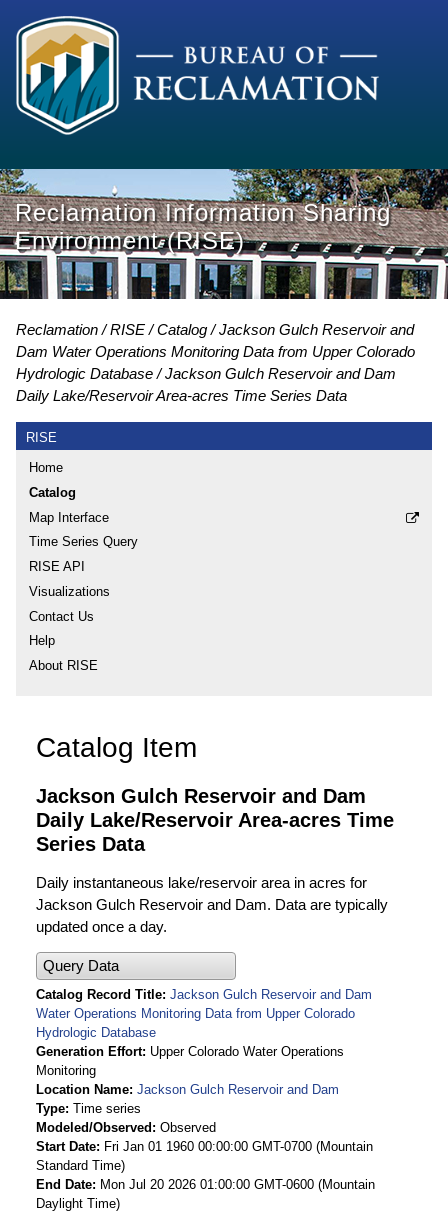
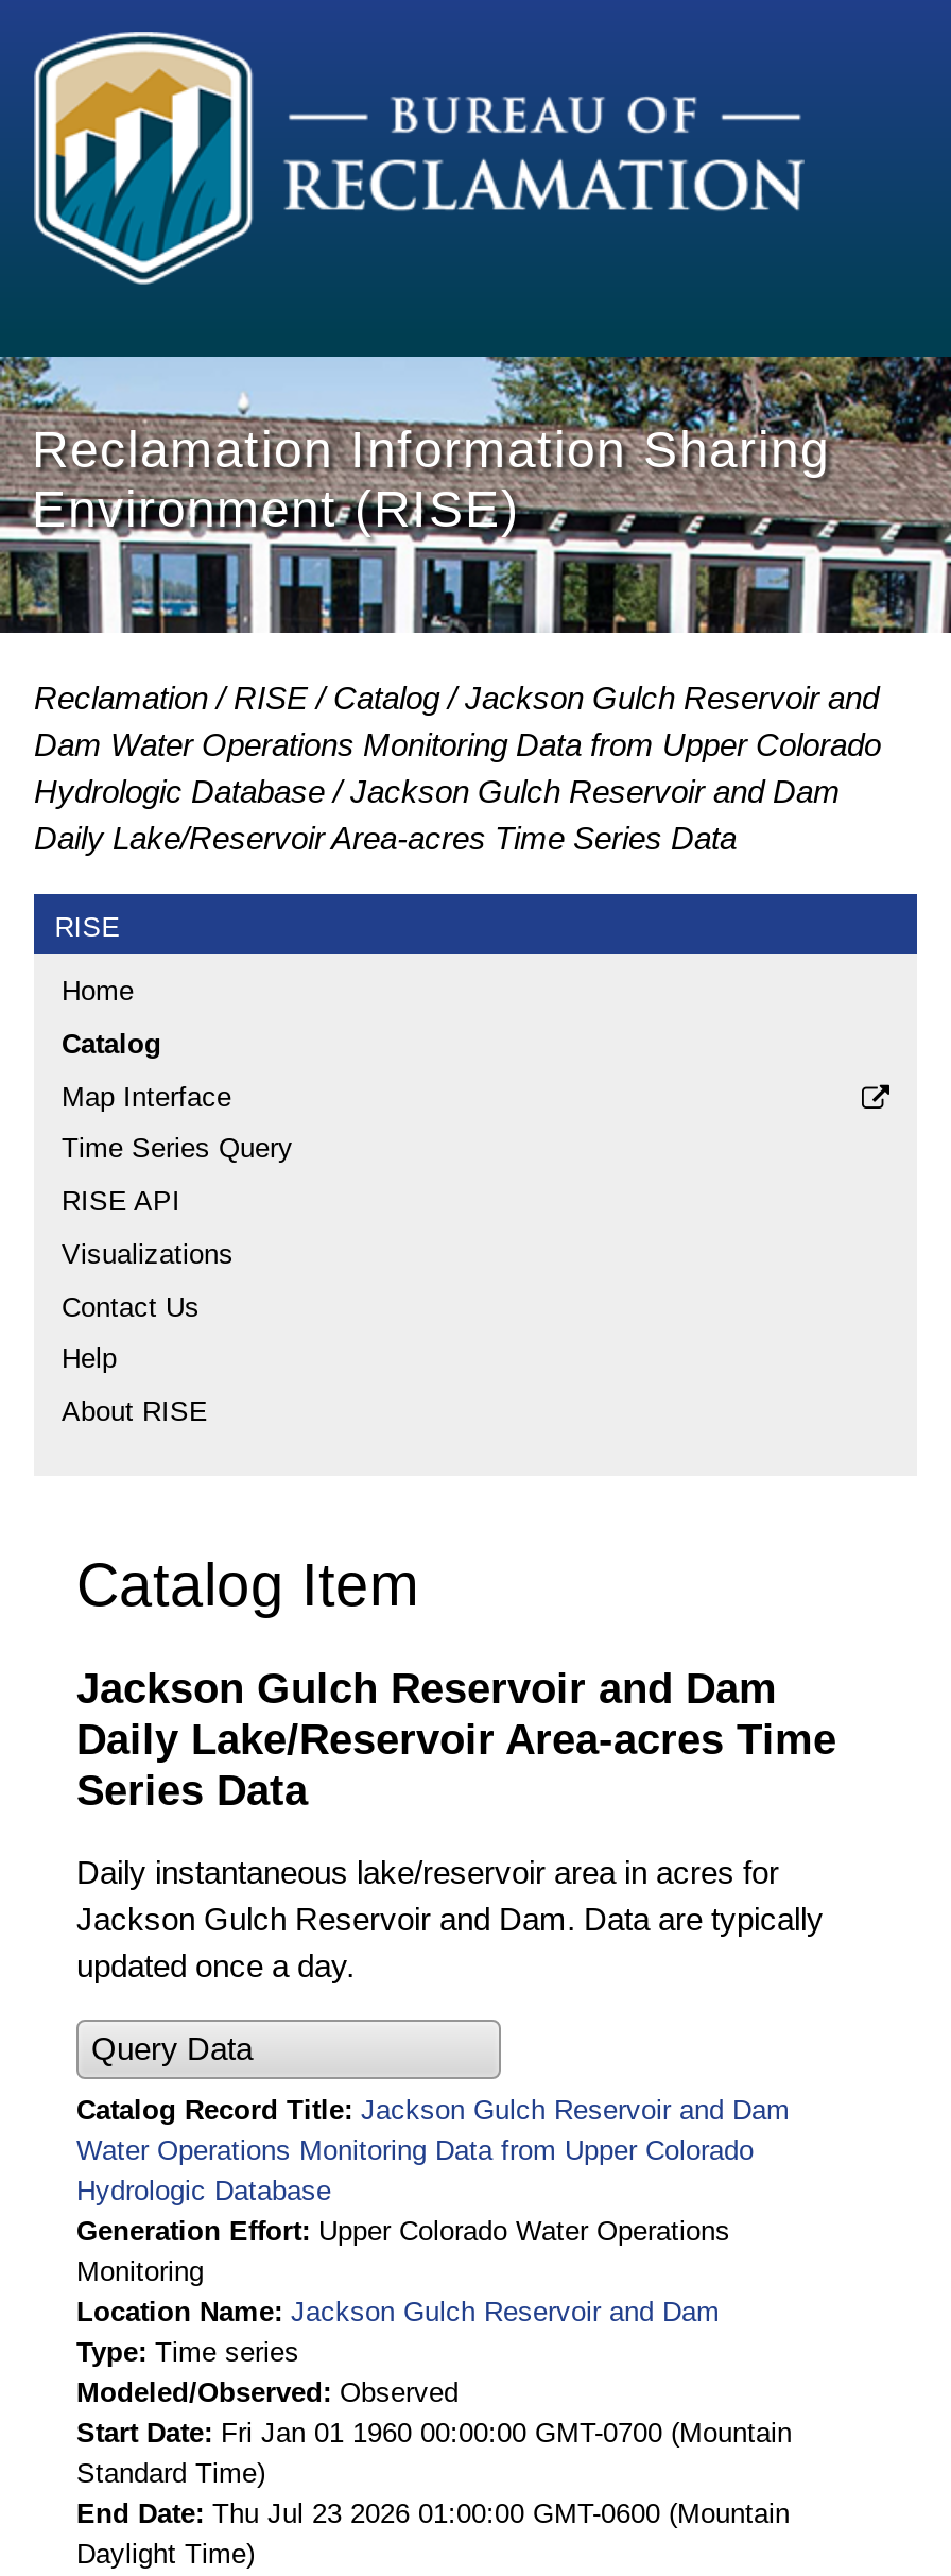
- End Date Mon Jul 20 2026 01:00:00 GMT-0600 (Mountain
+ End Date Thu Jul 23 2026 01:00:00 GMT-0600 (Mountain
